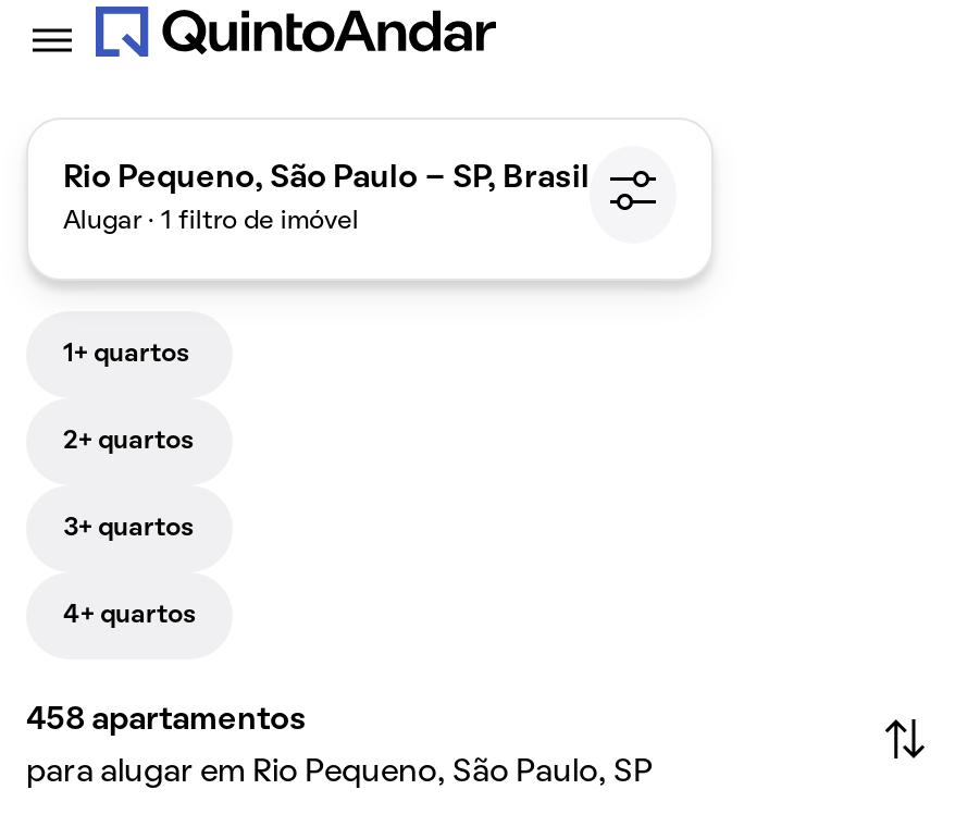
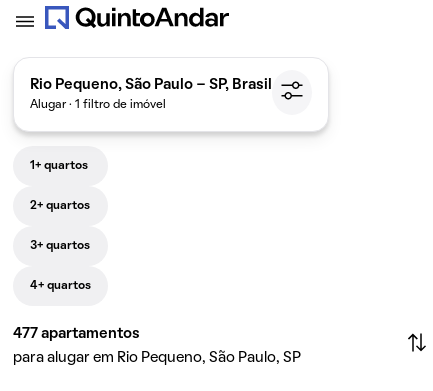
- 458 apartamentos
+ 477 apartamentos
